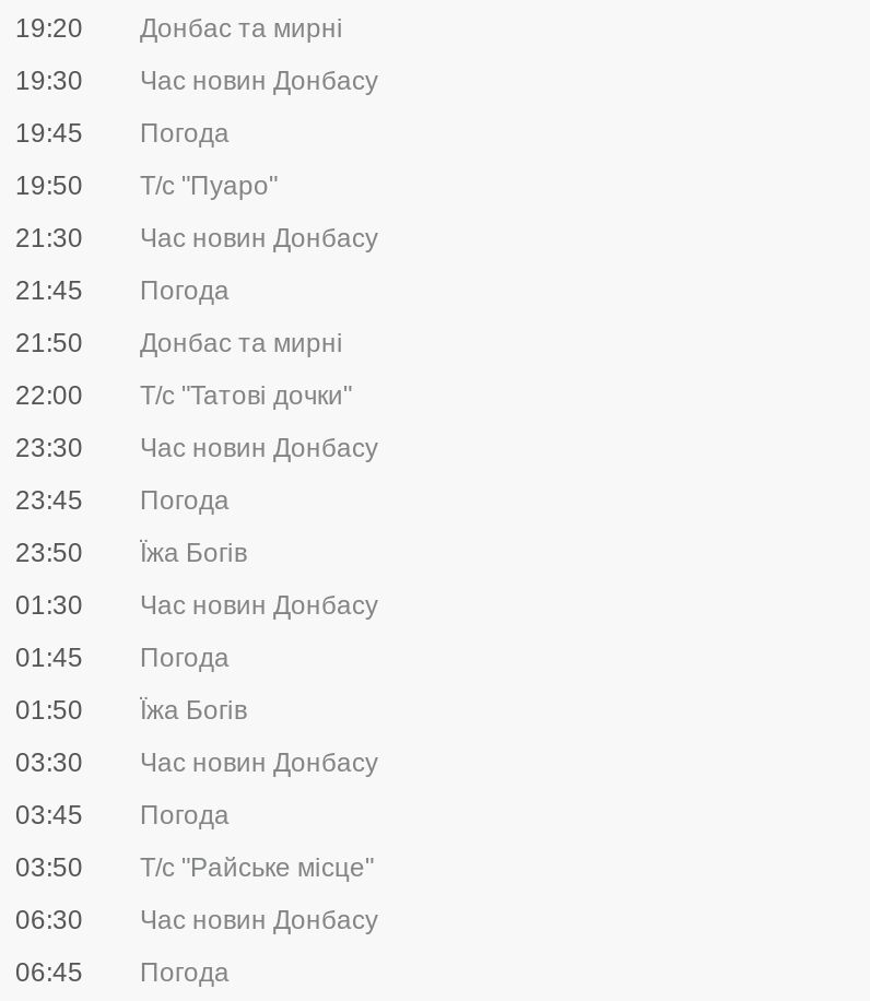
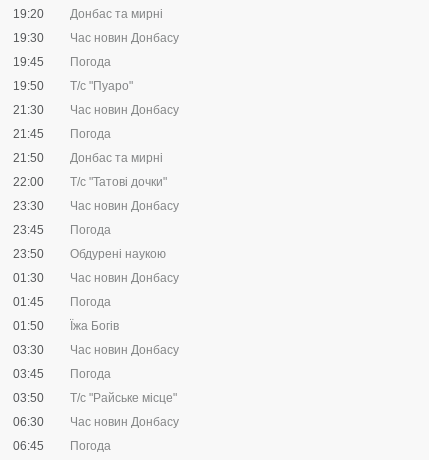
- Їжа Богів
+ Обдурені наукою
